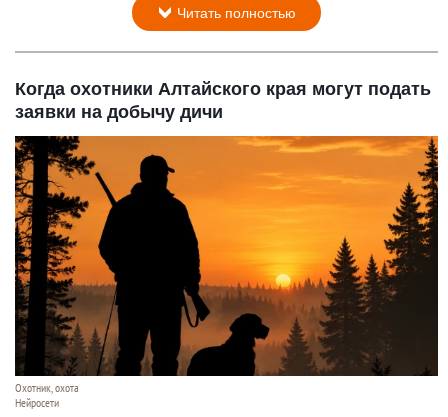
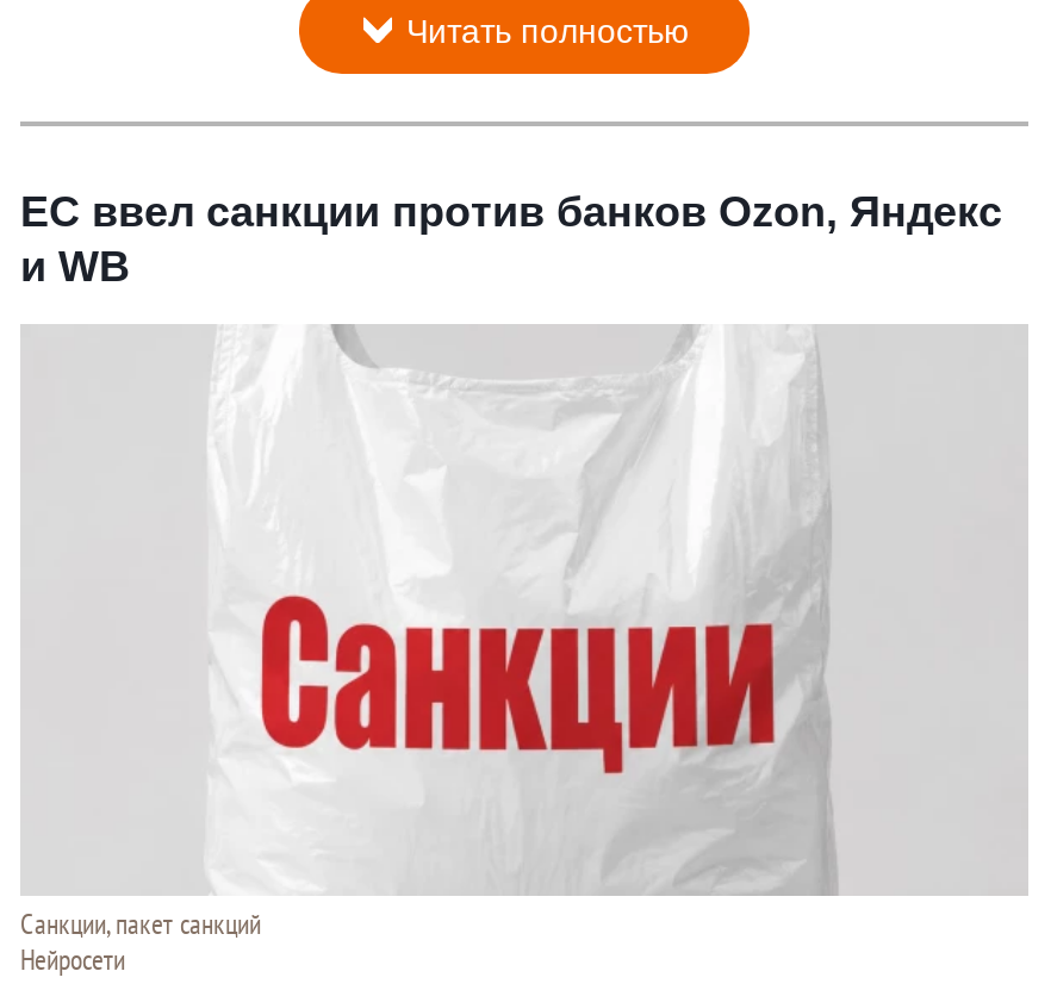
- Когда охотники Алтайского края могут подать
- заявки на добычу дичи
+ ЕС ввел санкции против банков Ozon, Яндекс
+ и WB

- [image]
- Охотник, охота
+ [image]
+ Санкции, пакет санкций
